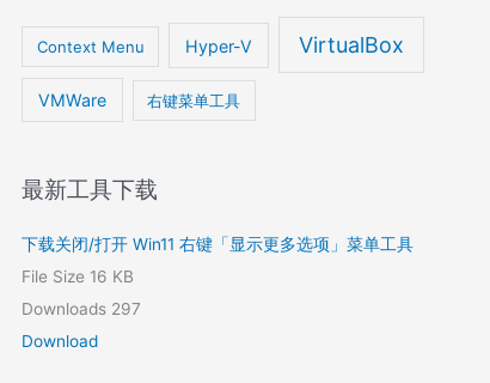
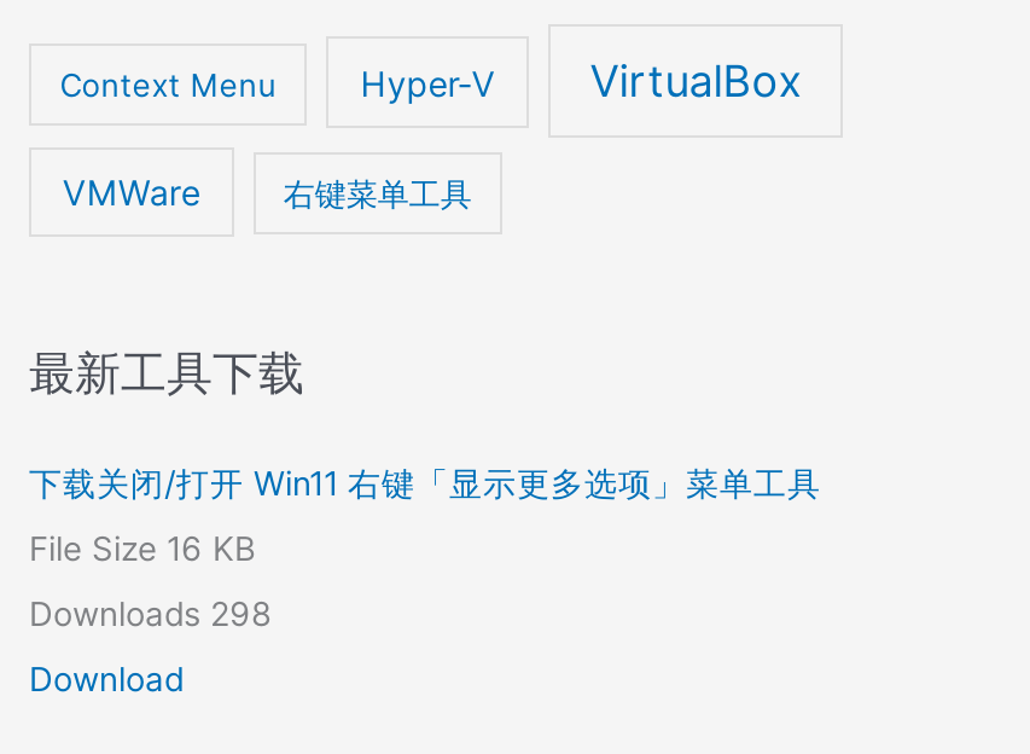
- Downloads 297
+ Downloads 298
